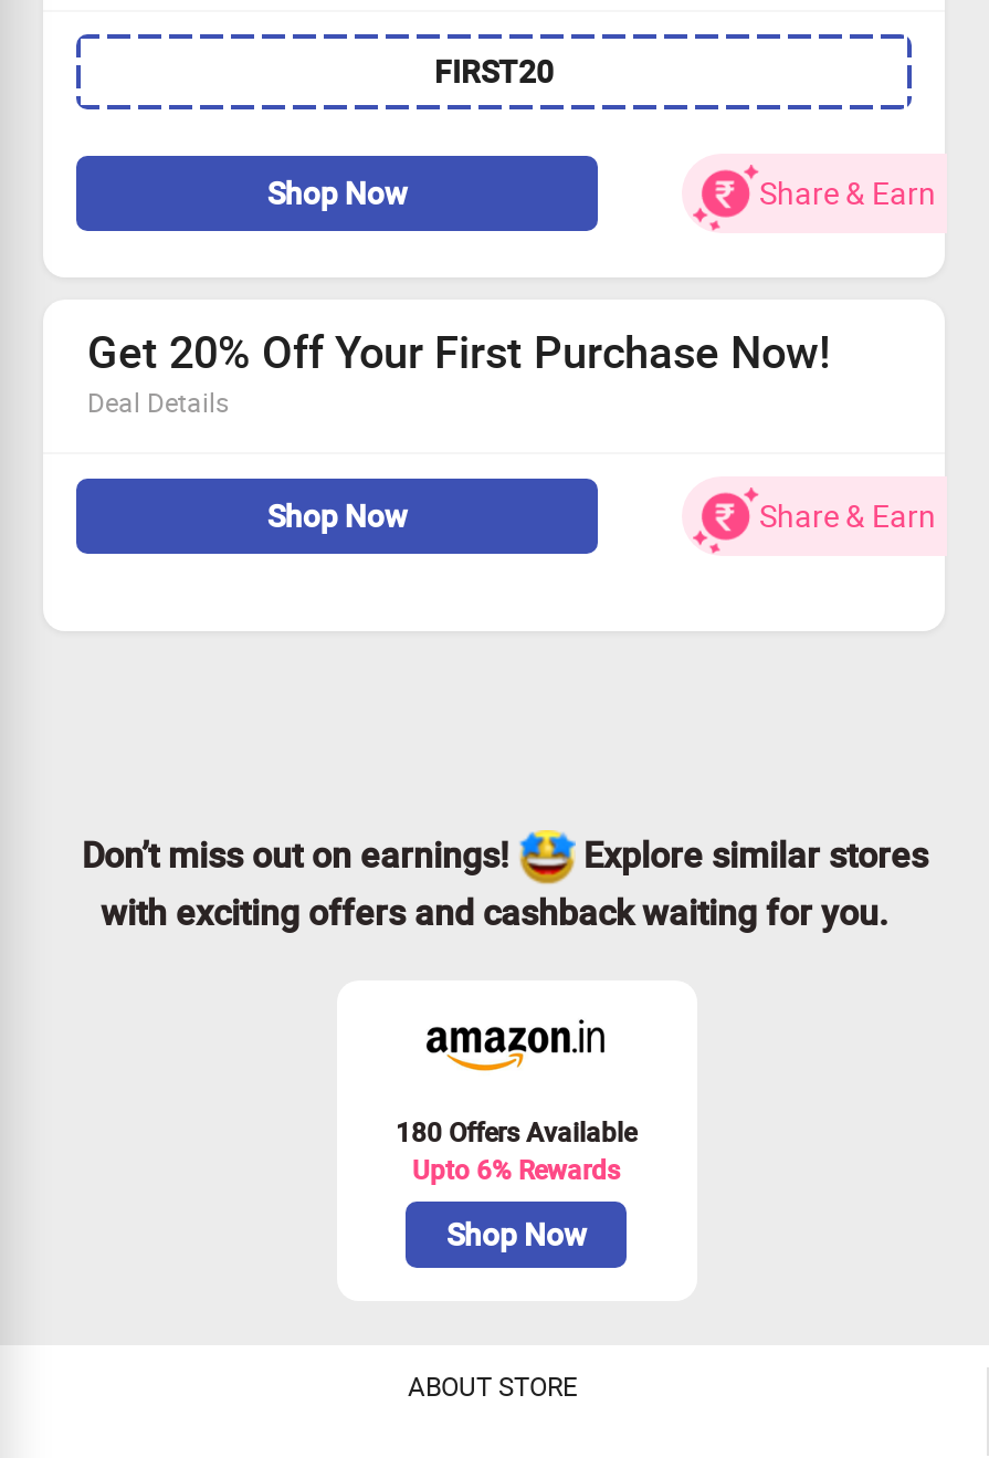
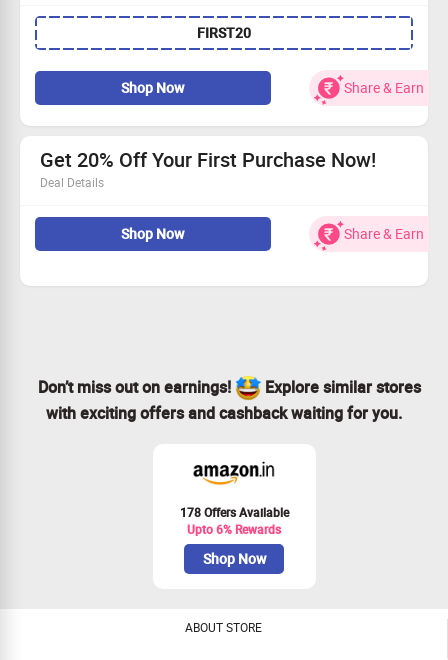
- 180 Offers Available
+ 178 Offers Available
